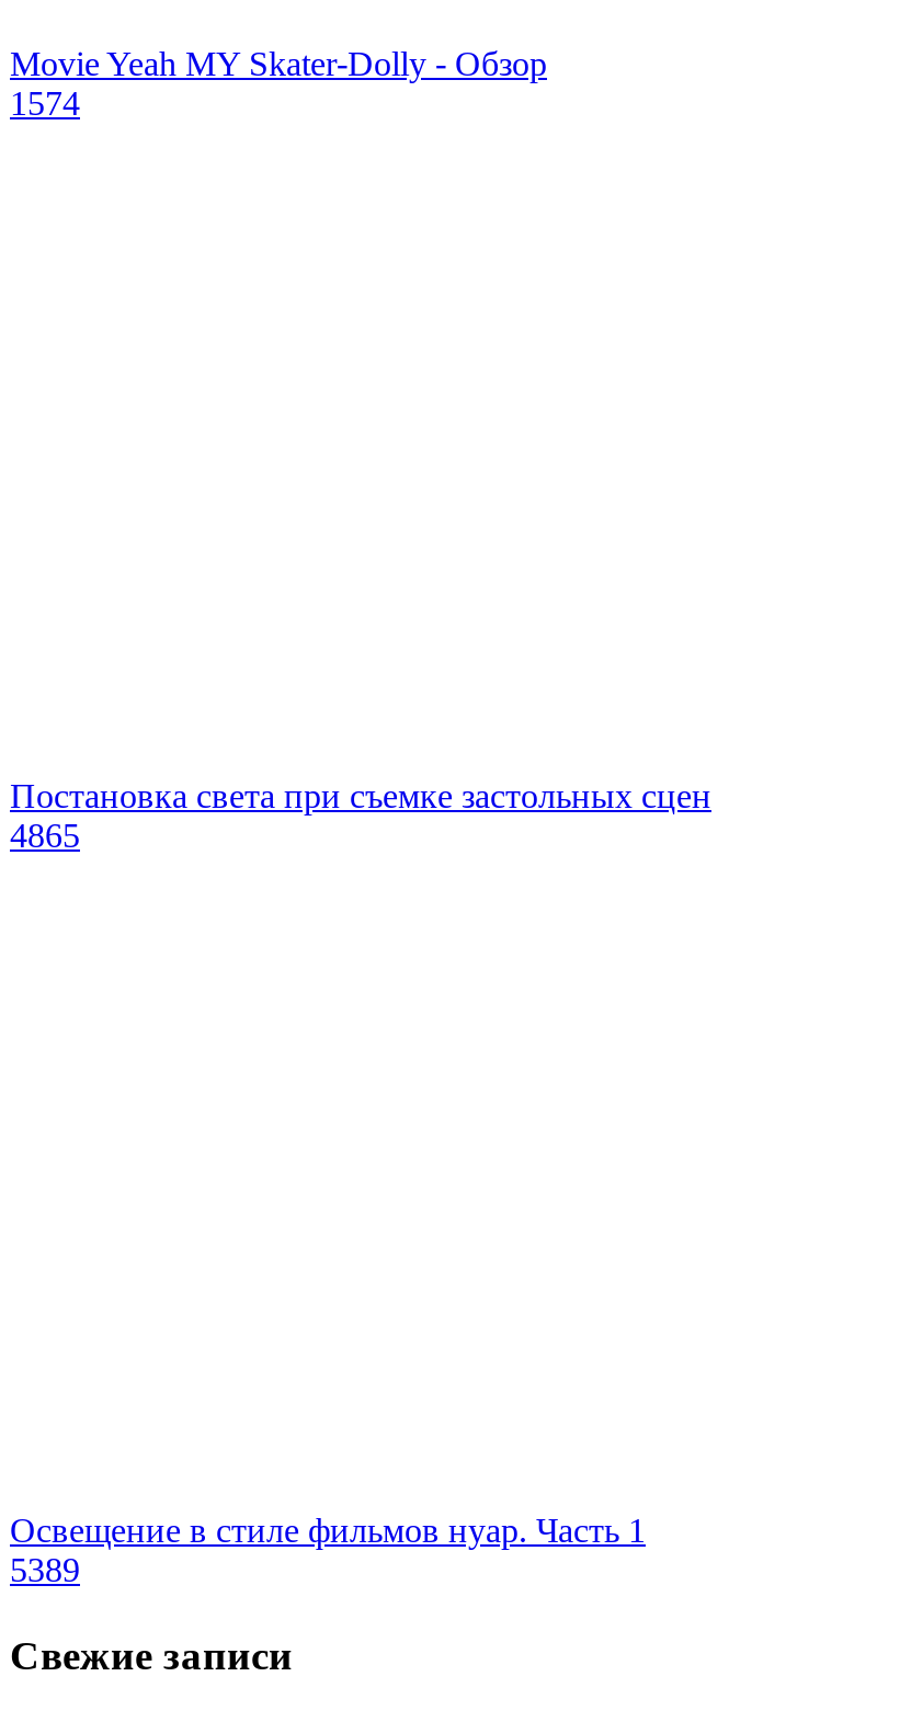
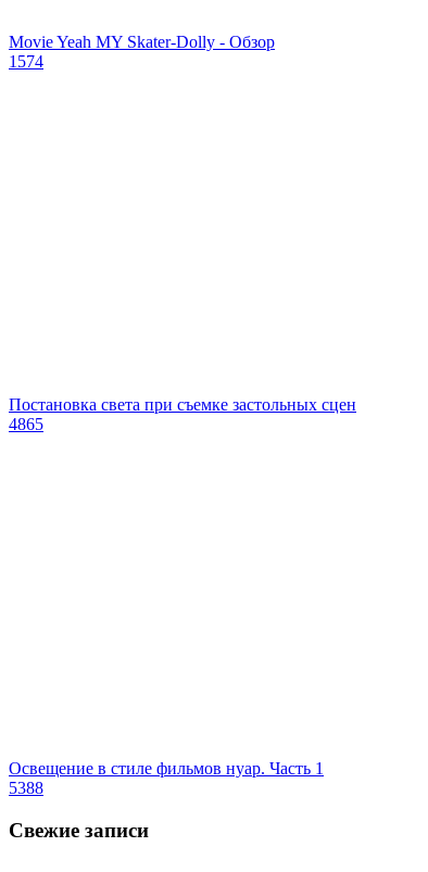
- 5389
+ 5388
